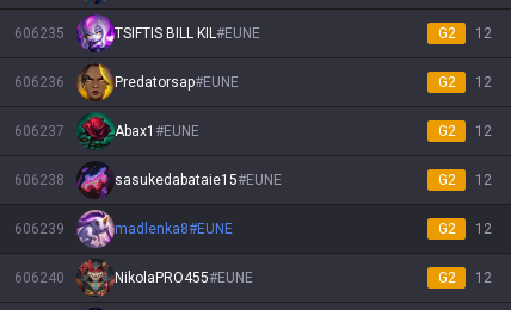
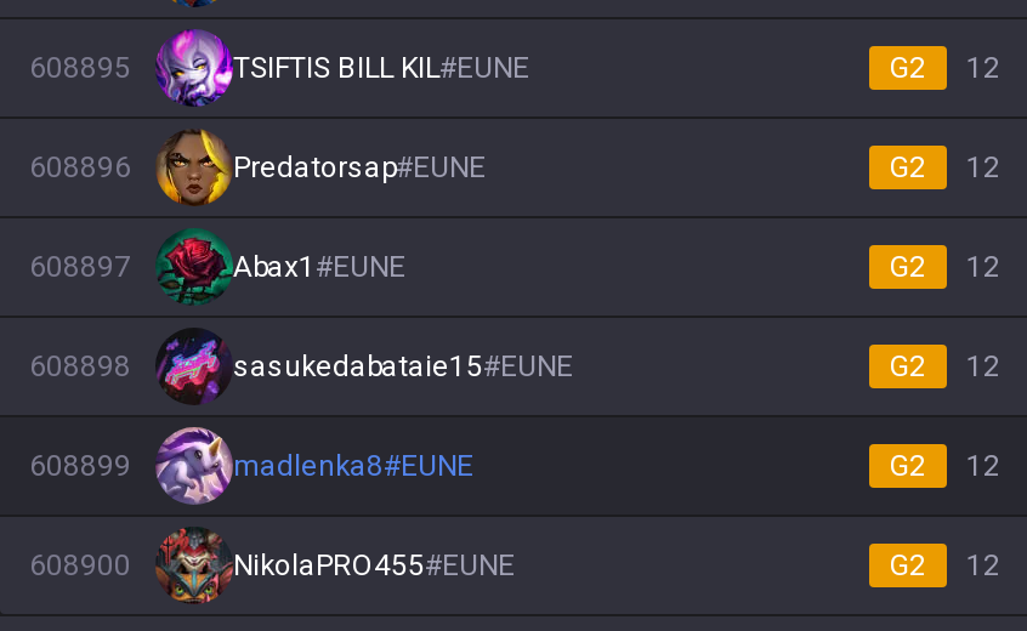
- 606235
+ 608895

- 606236
+ 608896

- 606237
+ 608897

- 606238
+ 608898

- 606239
+ 608899

- 606240
+ 608900
